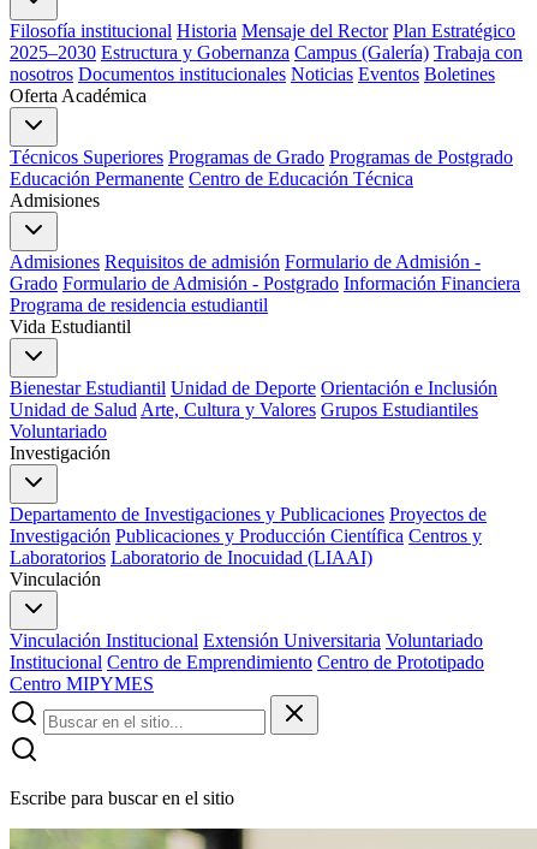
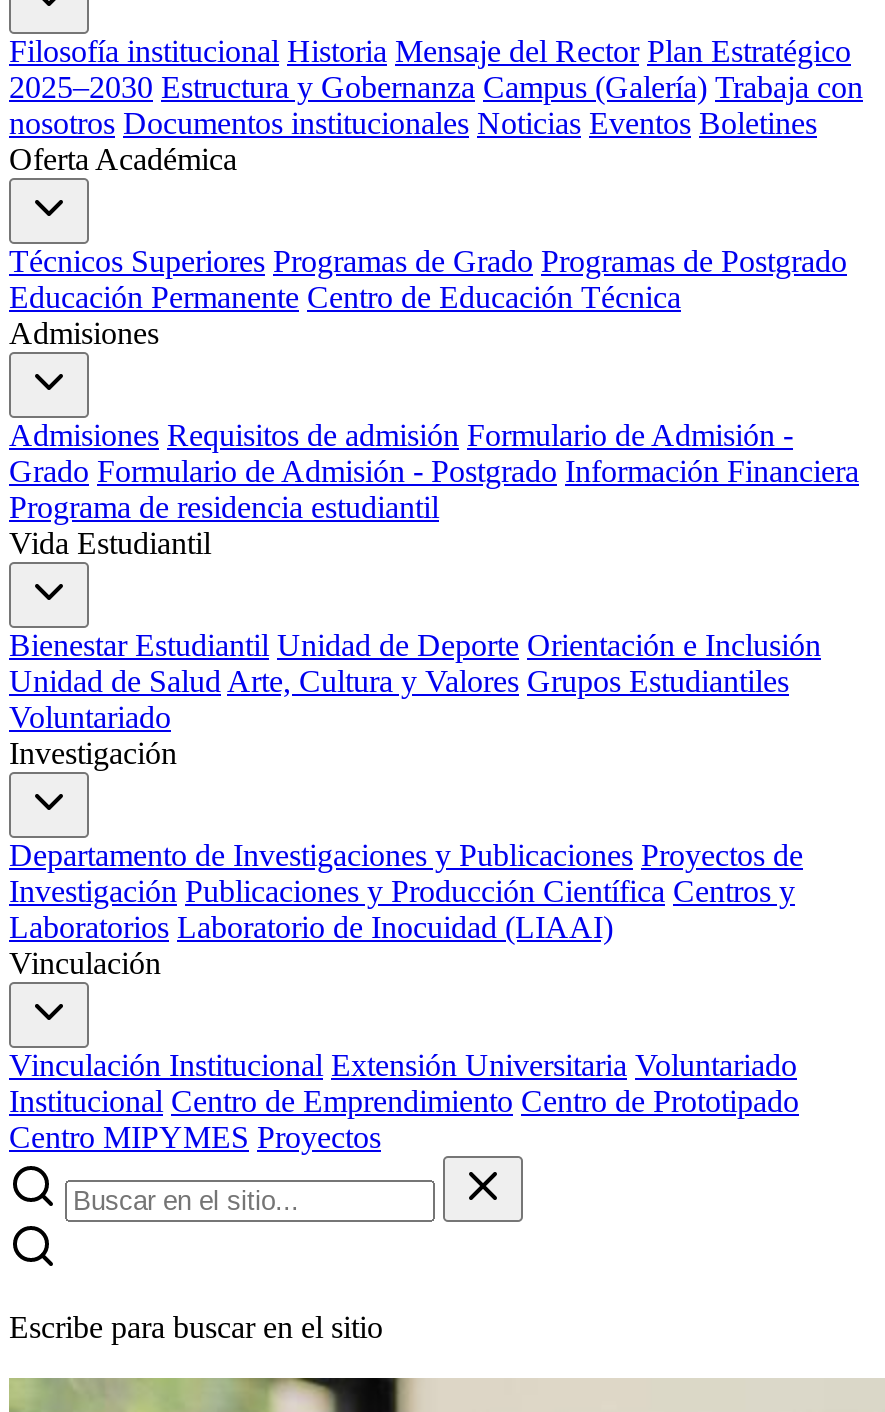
- Centro MIPYMES
+ Centro MIPYMES Proyectos
